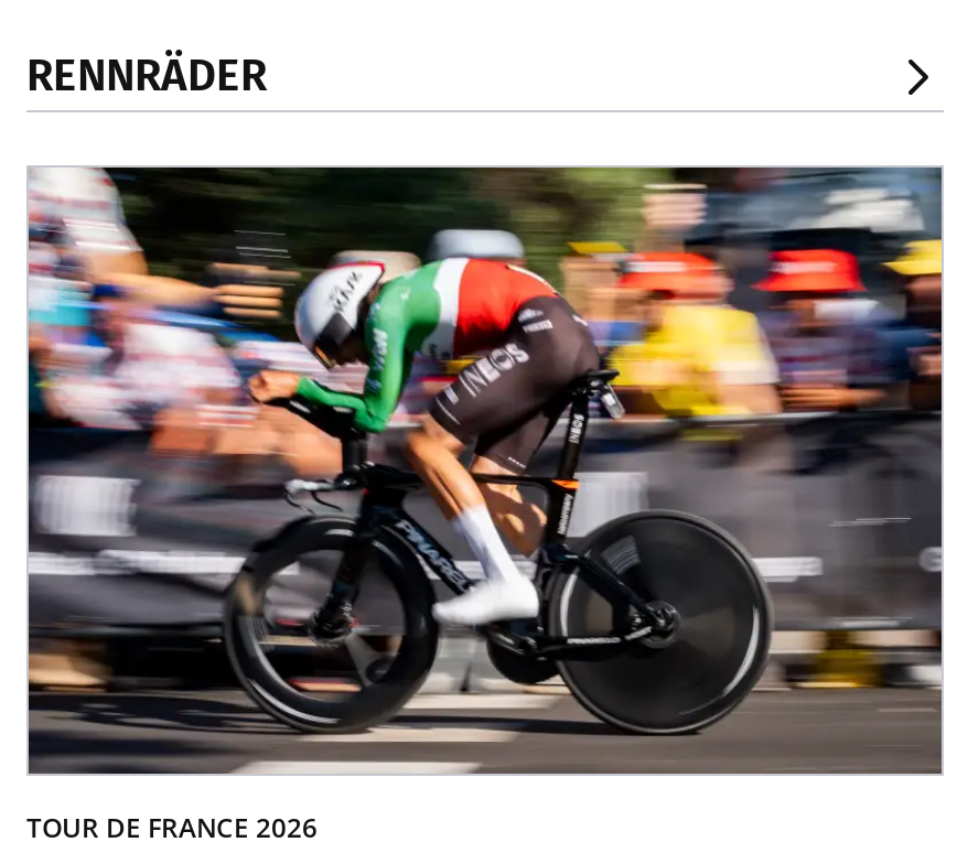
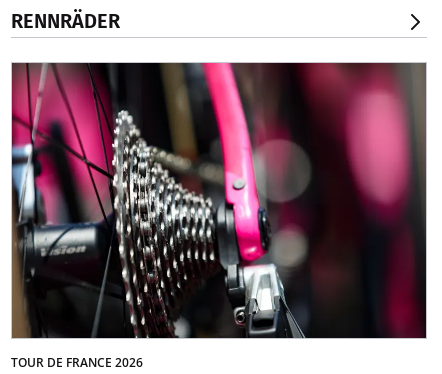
- [image]
+ [image]
